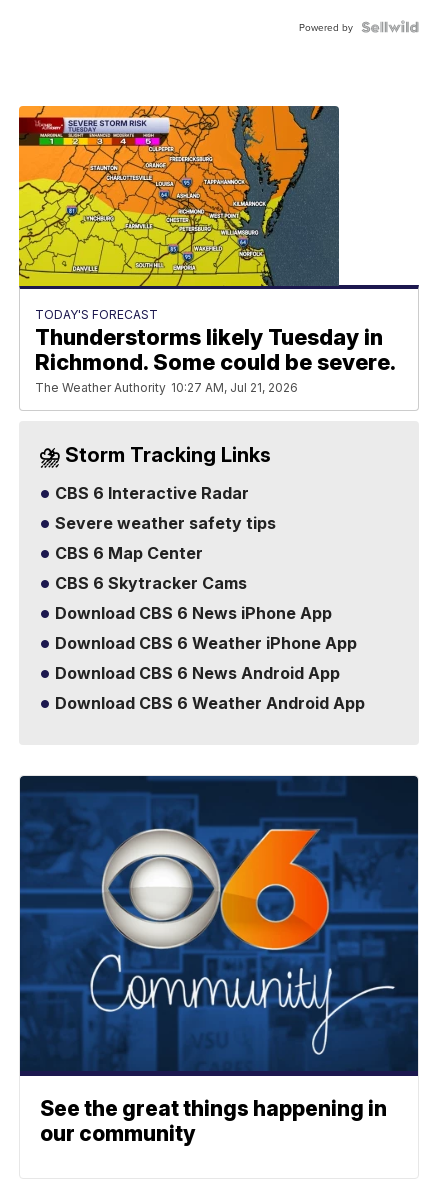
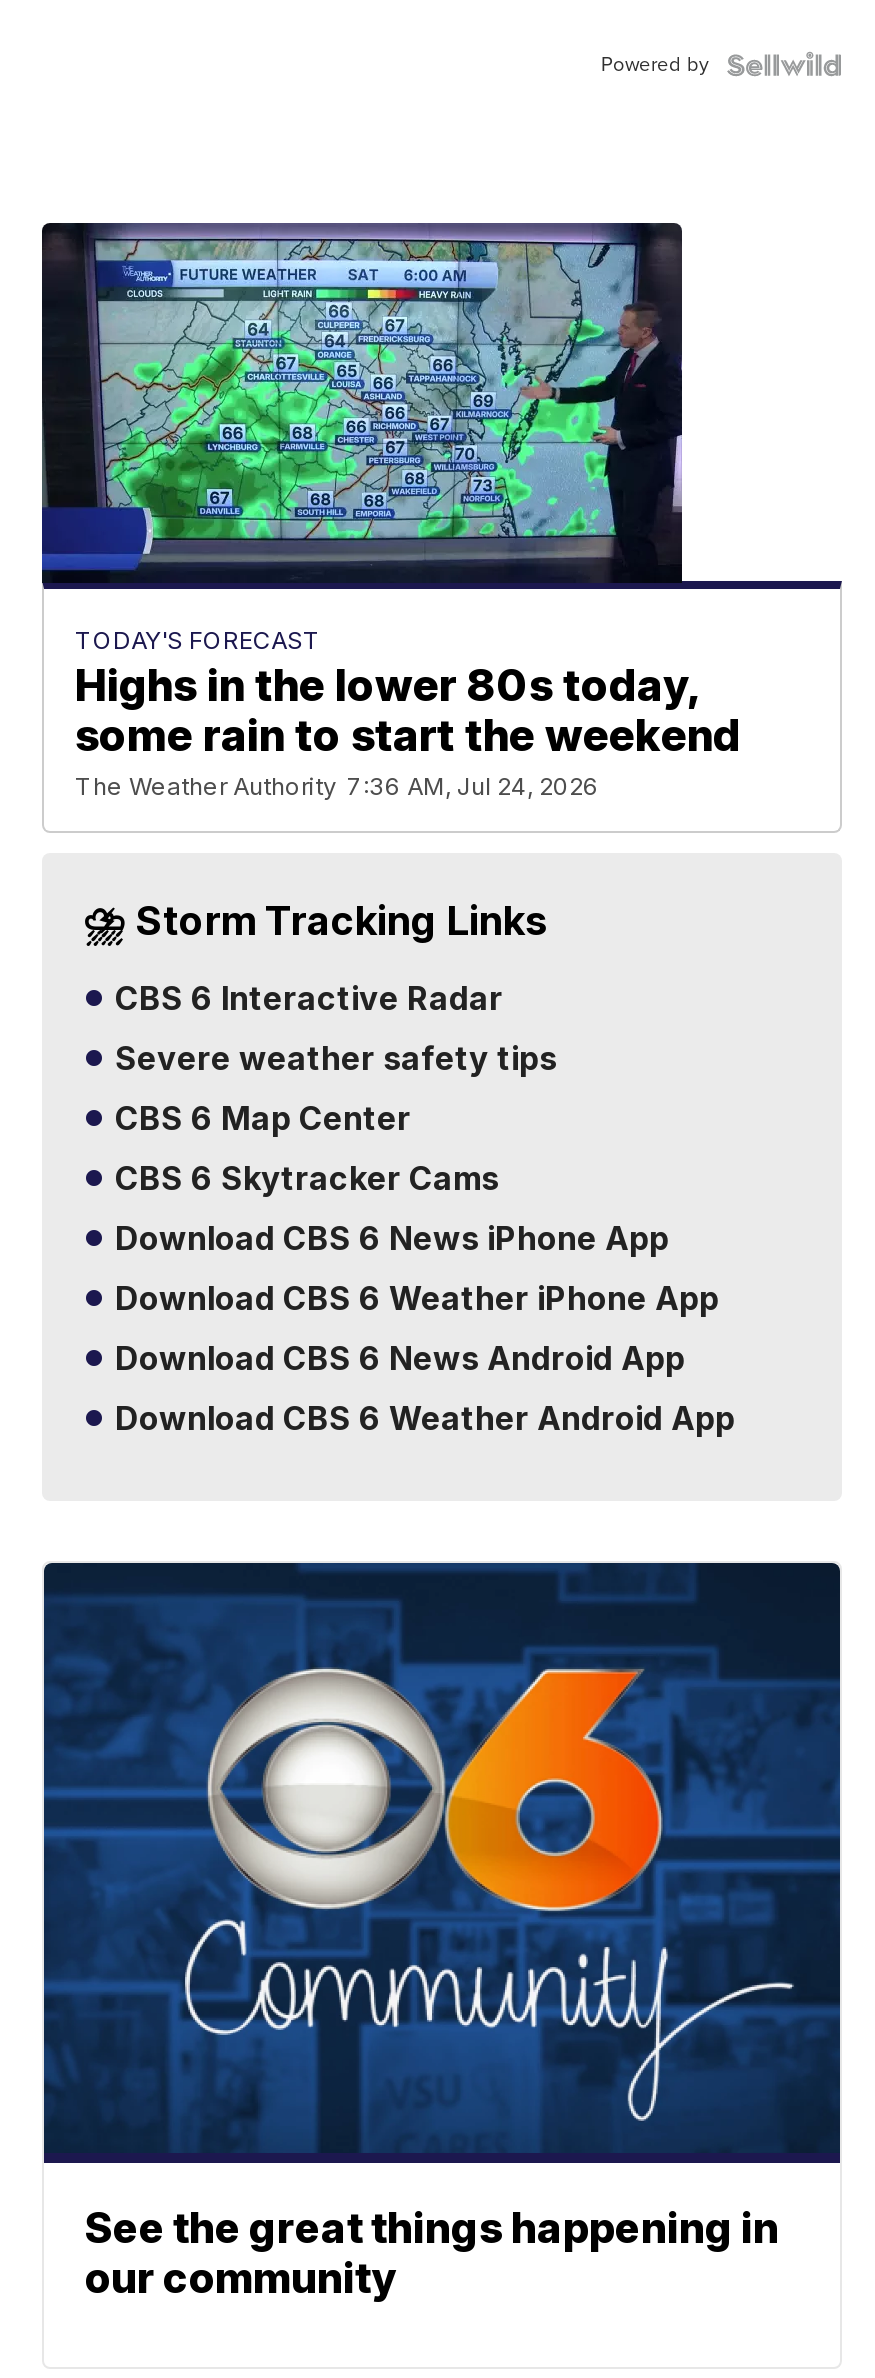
- [image]
- Thunderstorms likely Tuesday in
- Richmond. Some could be severe.
- The Weather Authority 10:27 AM, Jul 21, 2026
+ [image]
+ Highs in the lower 80s today,
+ some rain to start the weekend
+ The Weather Authority 7:36 AM, Jul 24, 2026
